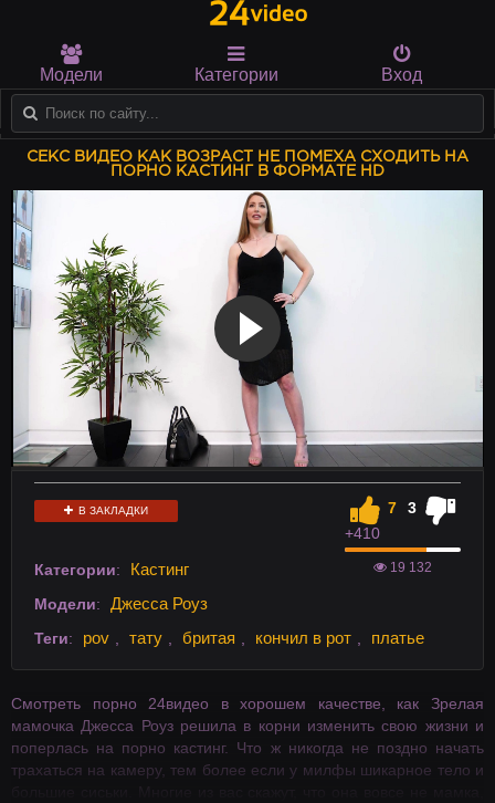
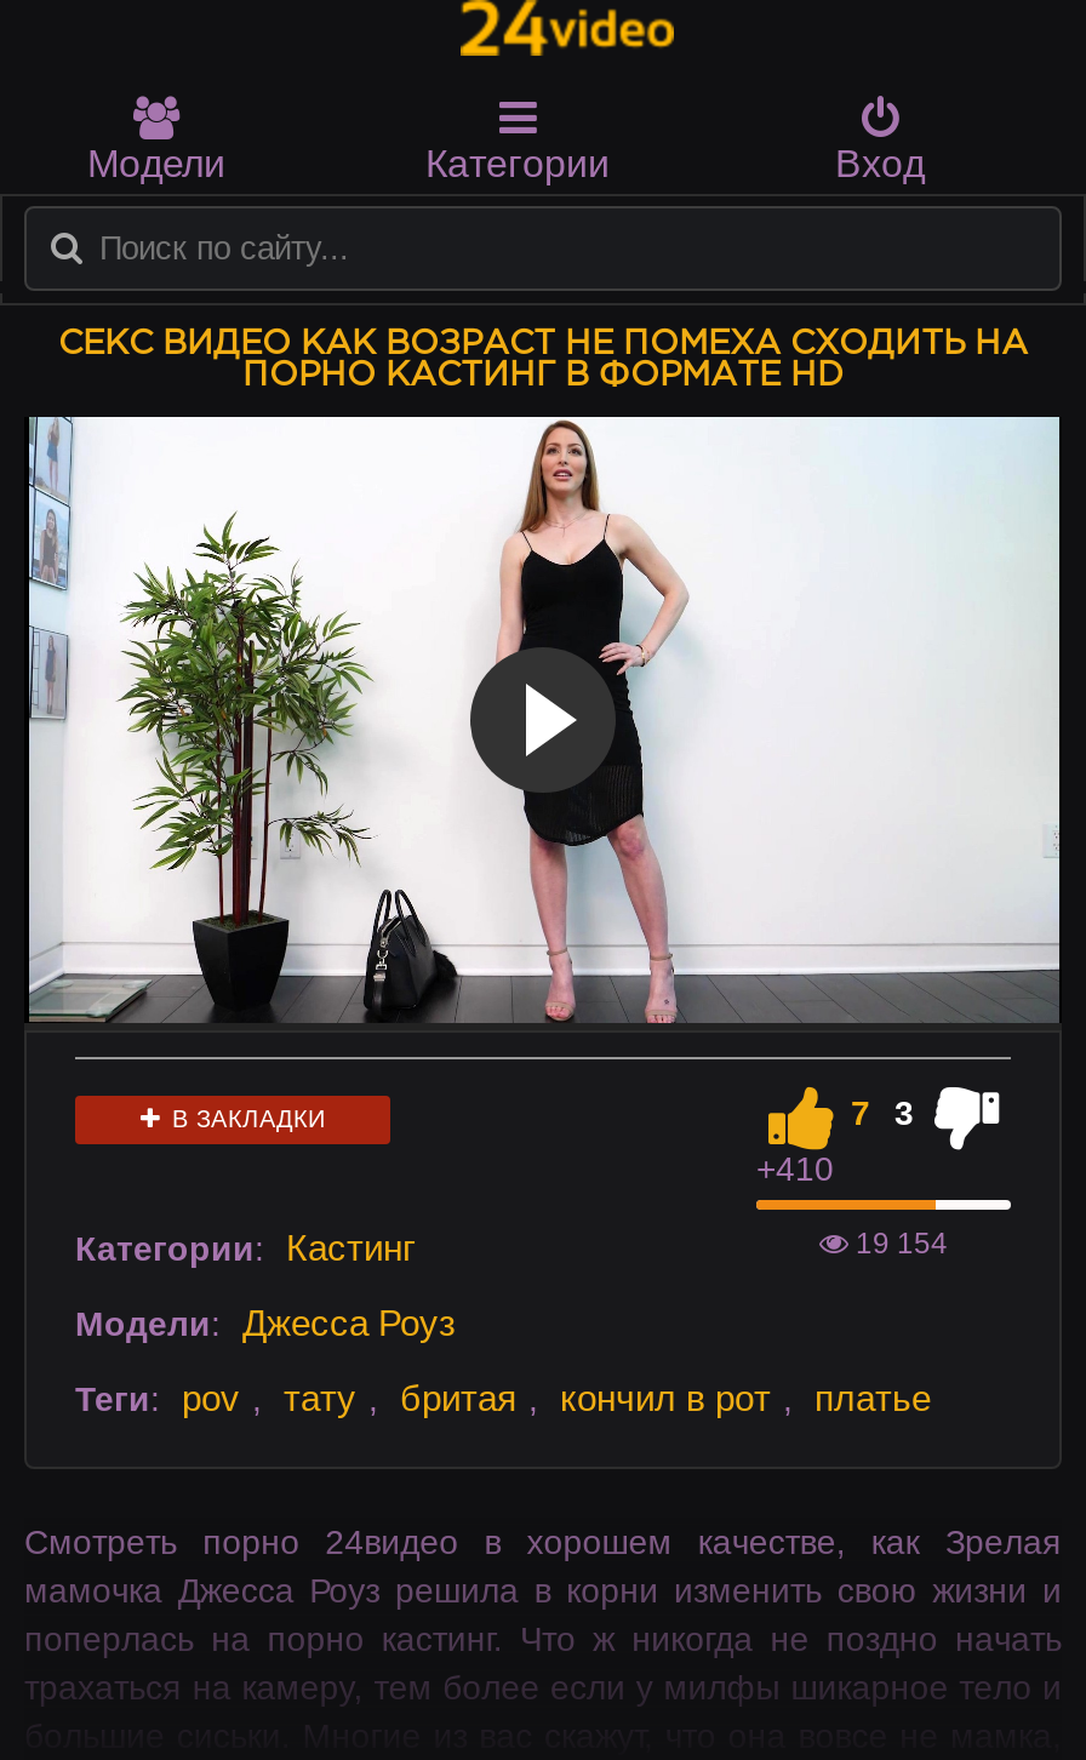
- 19 132
+ 19 154
